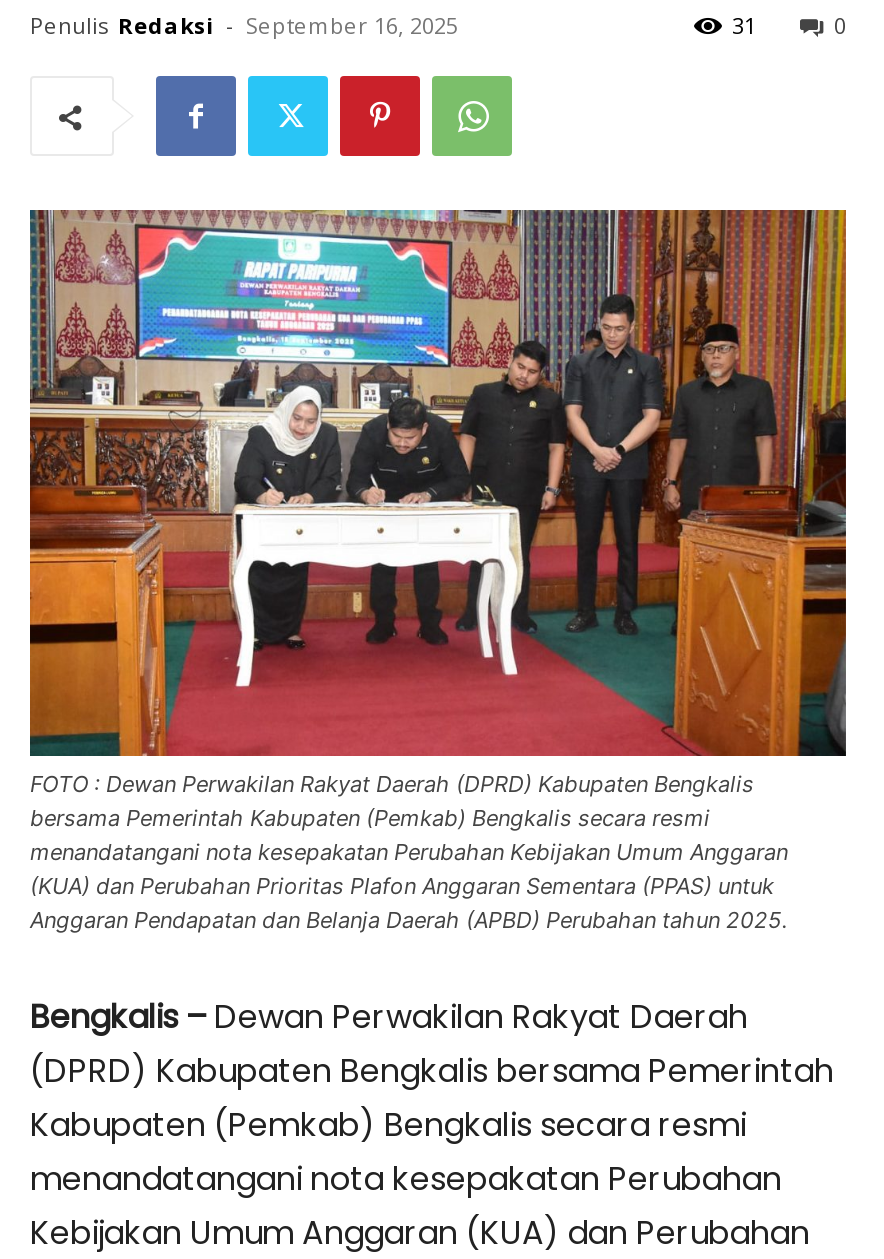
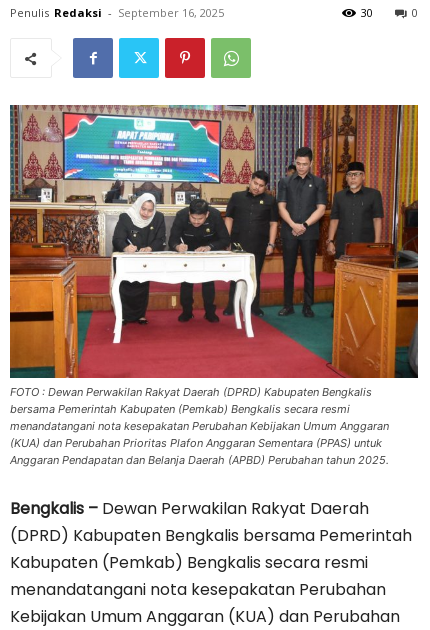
- 31
+ 30
